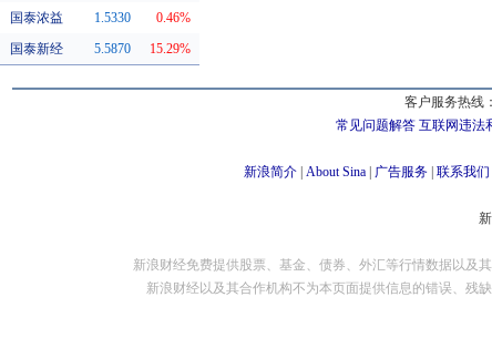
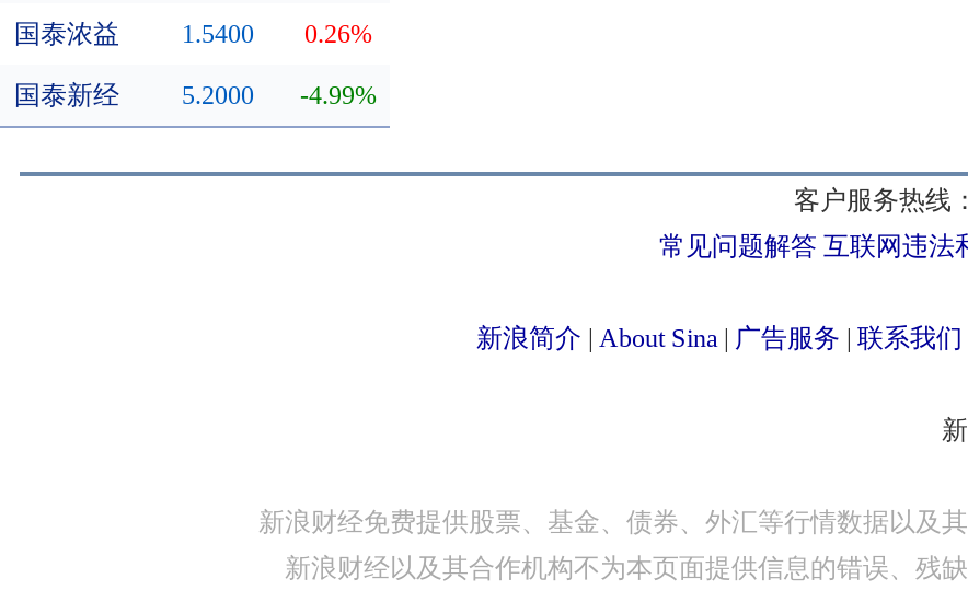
- 1.5330
+ 1.5400

- 0.46%
+ 0.26%

- 5.5870
+ 5.2000

- 15.29%
+ -4.99%
